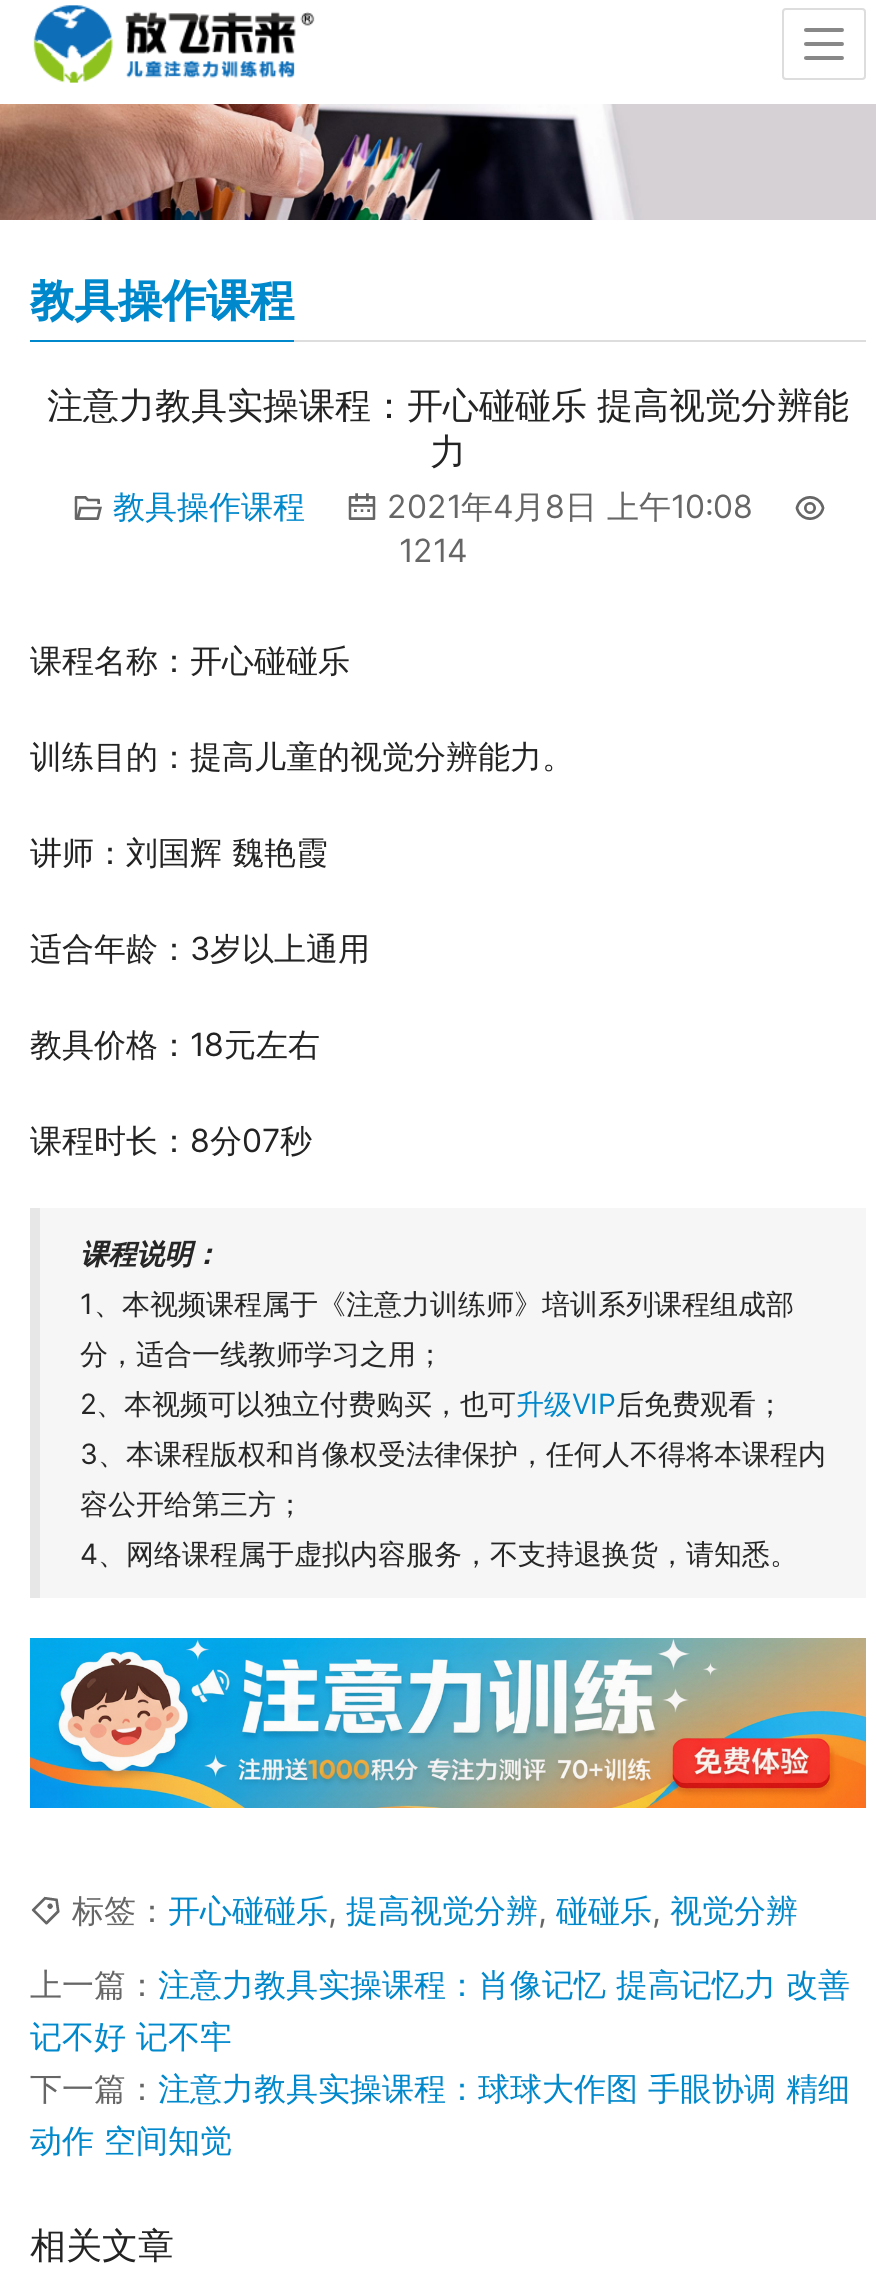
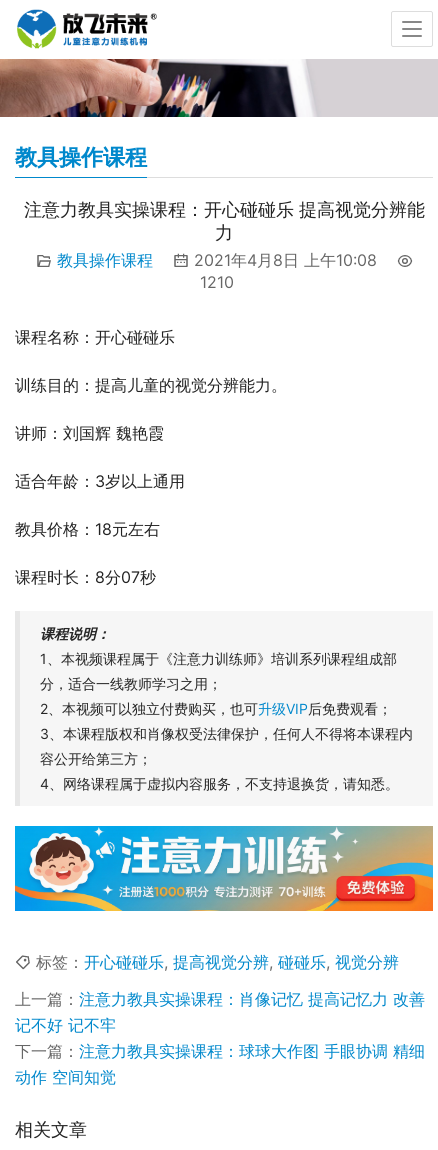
- 1214
+ 1210
